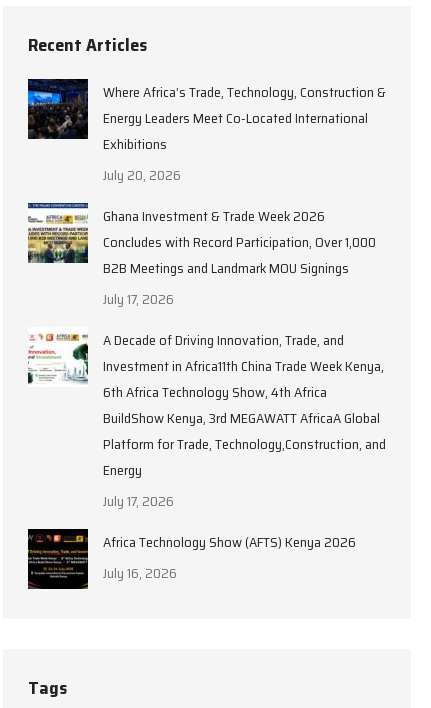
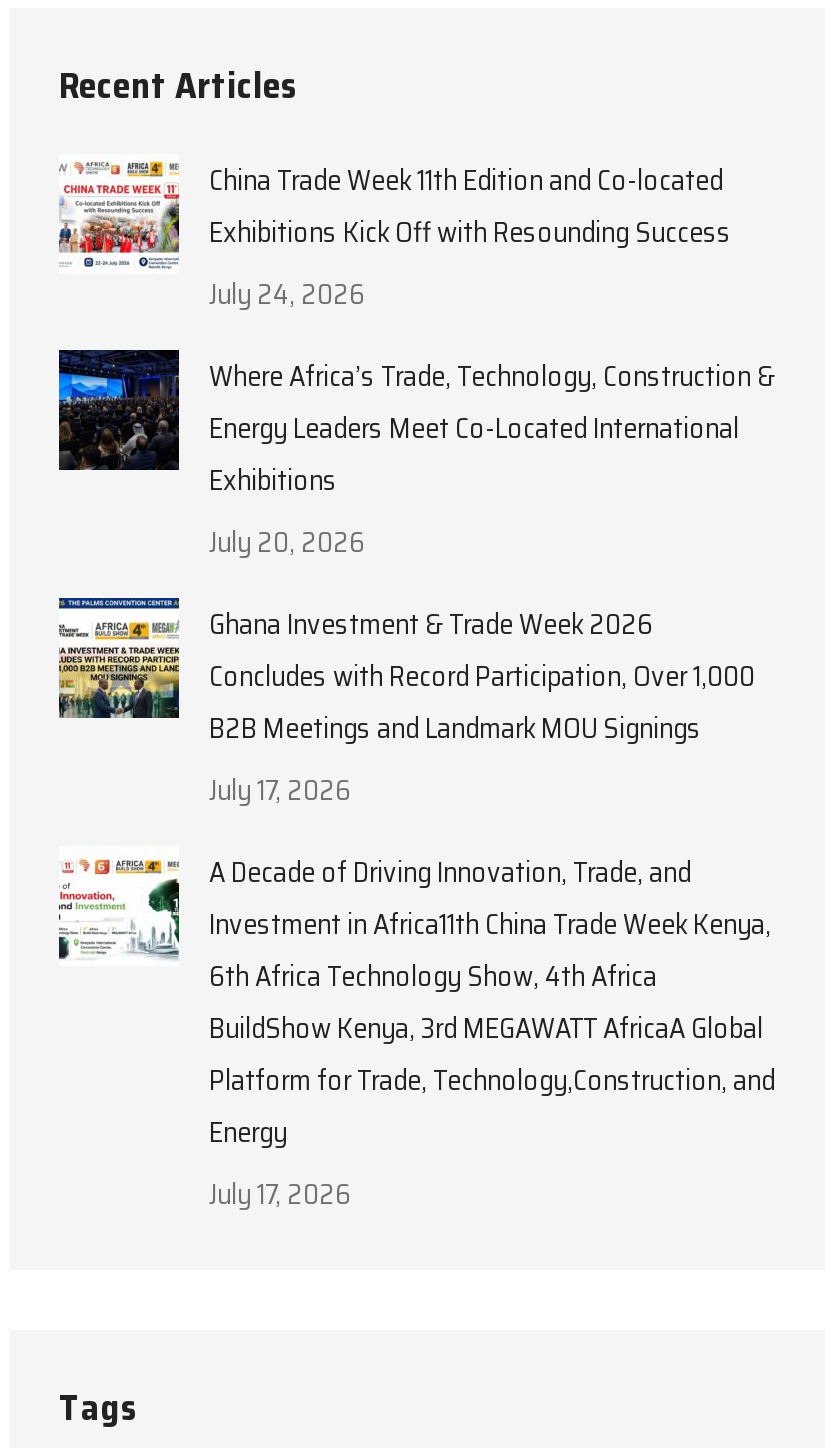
+ [image]
+ China Trade Week 11th Edition and Co-located
+ Exhibitions Kick Off with Resounding Success
+ July 24, 2026

moved down: [image] | Where Africa’s Trade, Technology, Construction & | Energy Leaders Meet Co-Located International | ... | Energy | July 17, 2026

- [image]
- Africa Technology Show (AFTS) Kenya 2026
- July 16, 2026
